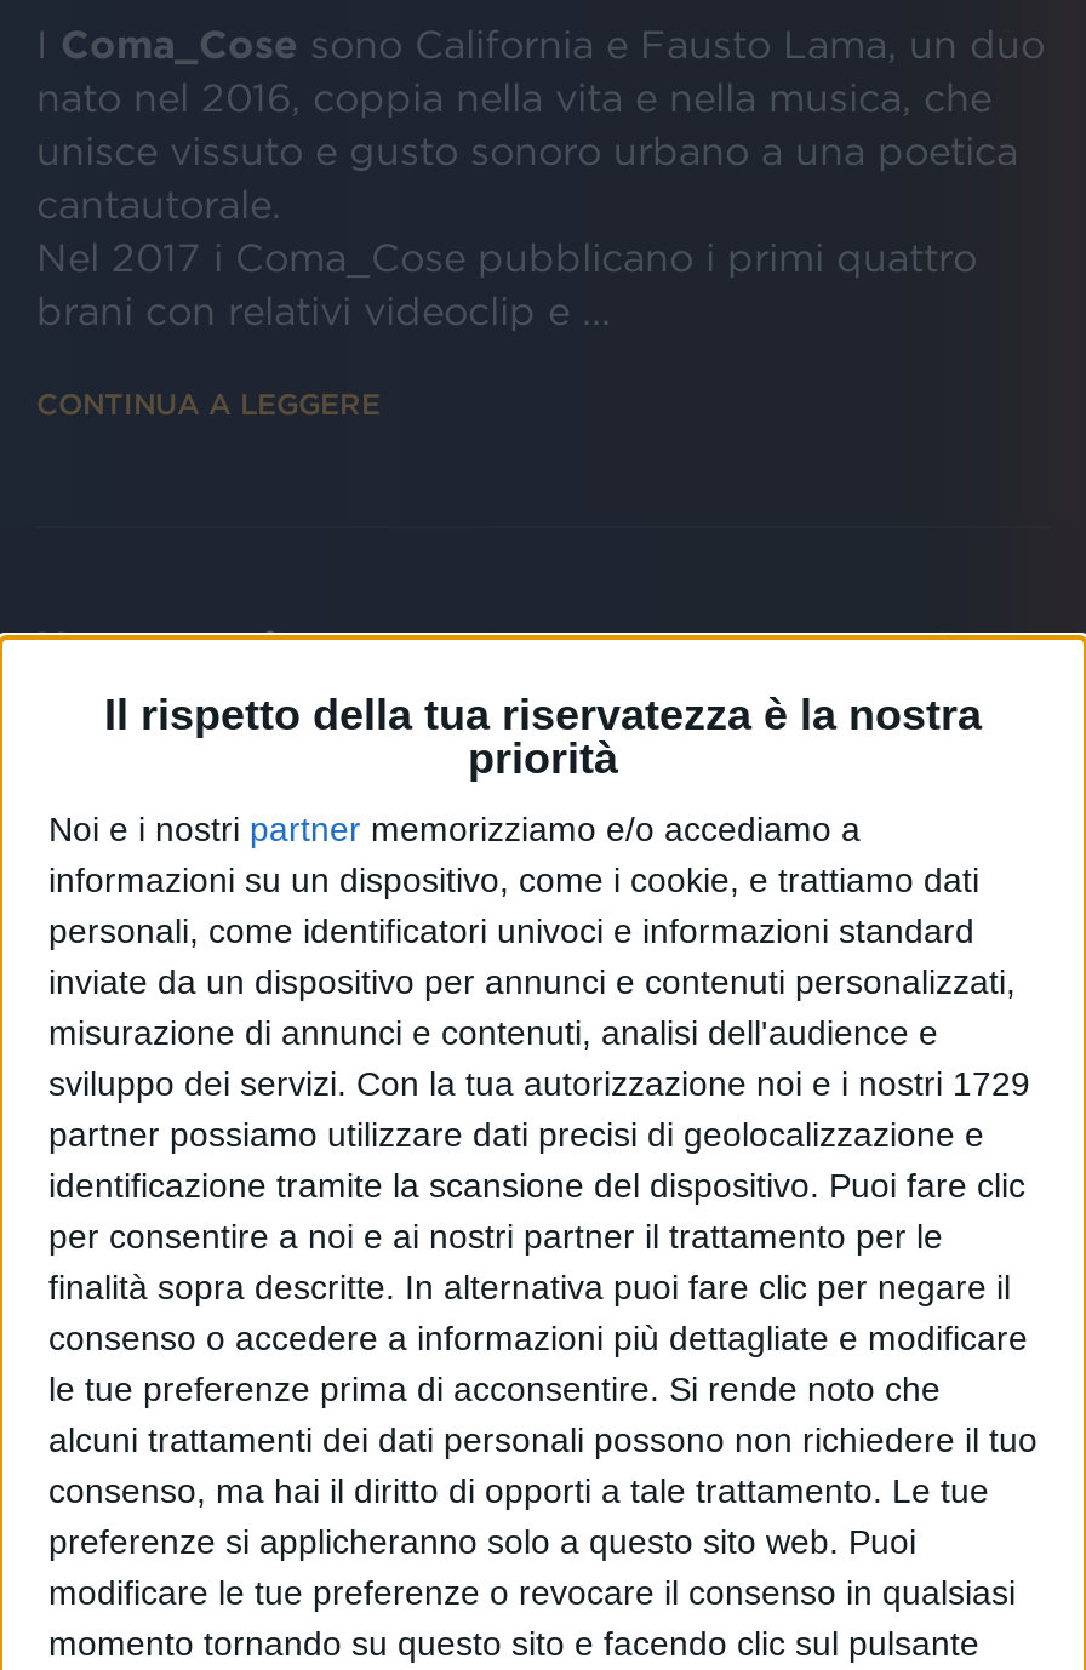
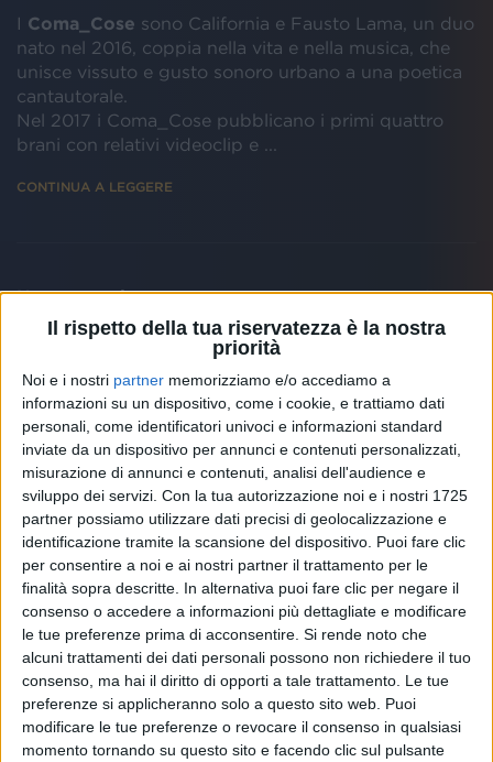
- sviluppo dei servizi. Con la tua autorizzazione noi e i nostri 1729
+ sviluppo dei servizi. Con la tua autorizzazione noi e i nostri 1725
